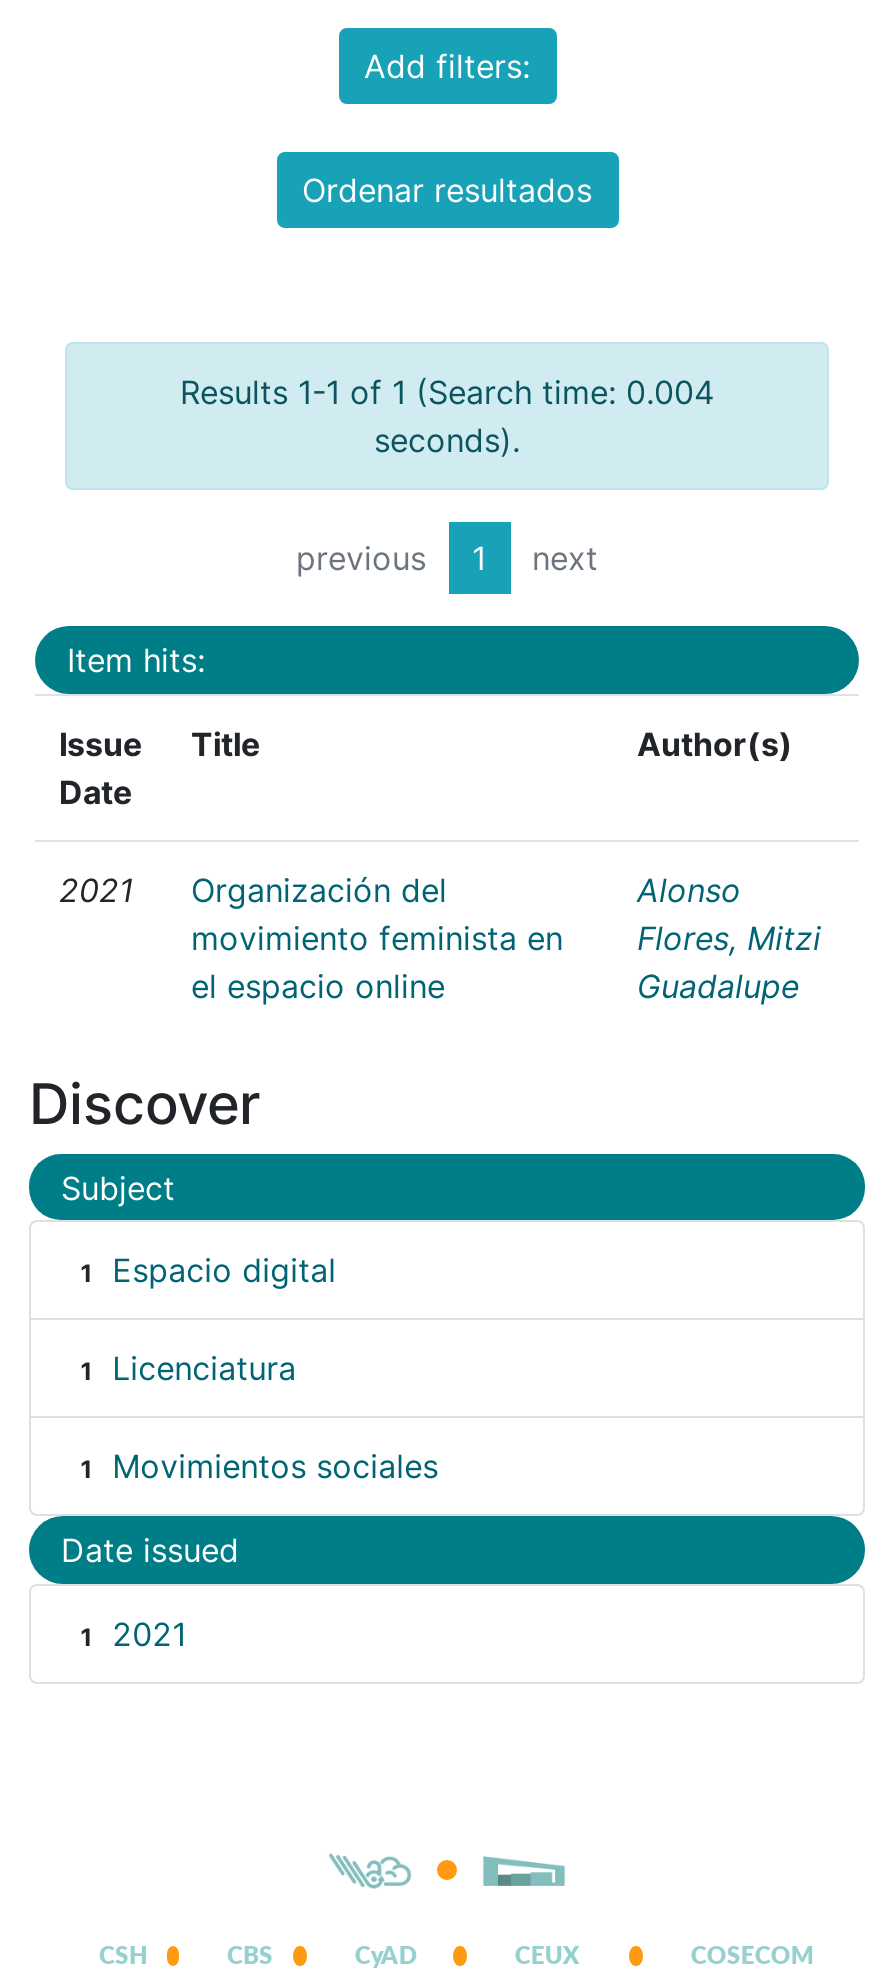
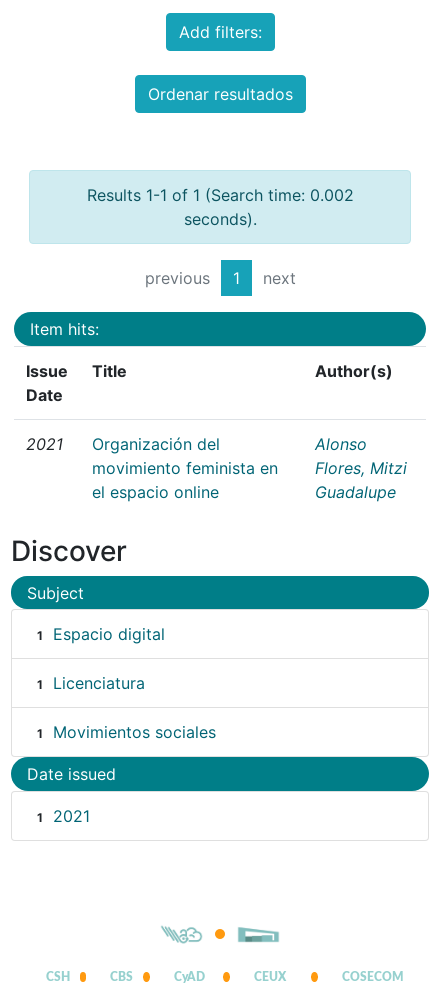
- Results 1-1 of 1 (Search time: 0.004
+ Results 1-1 of 1 (Search time: 0.002
